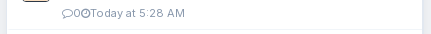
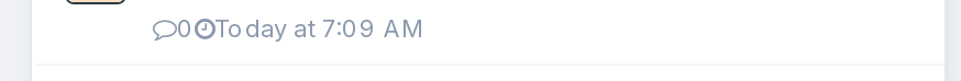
- 0 Today at 5:28 AM
+ 0 Today at 7:09 AM
